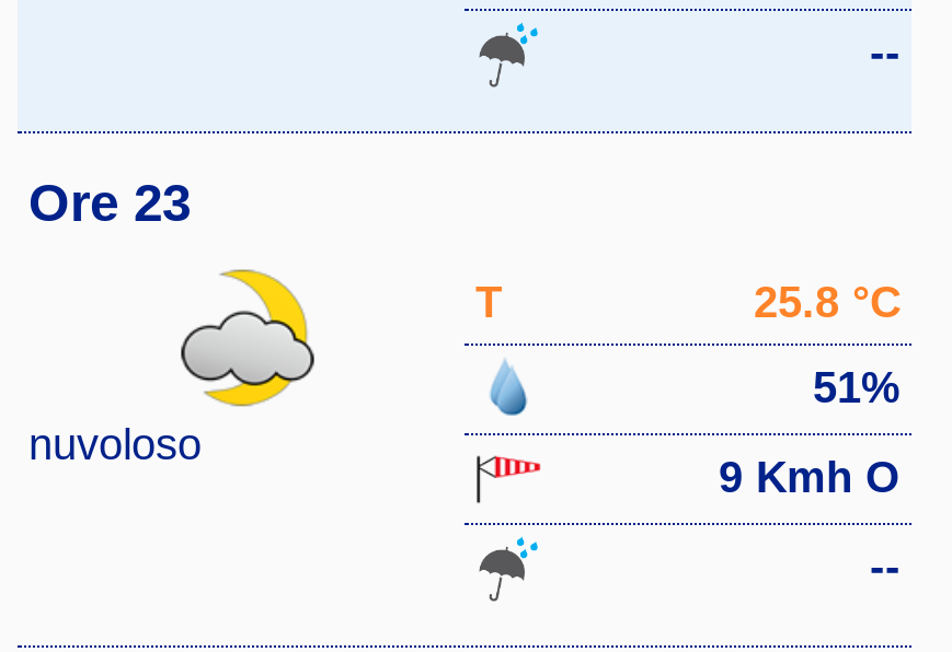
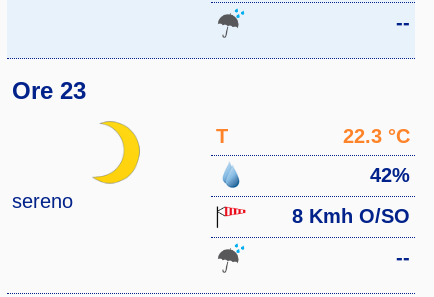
- 25.8 °C
+ 22.3 °C

- [image]
- nuvoloso
+ [image]
+ sereno

- 51%
+ 42%

- 9 Kmh O
+ 8 Kmh O/SO
